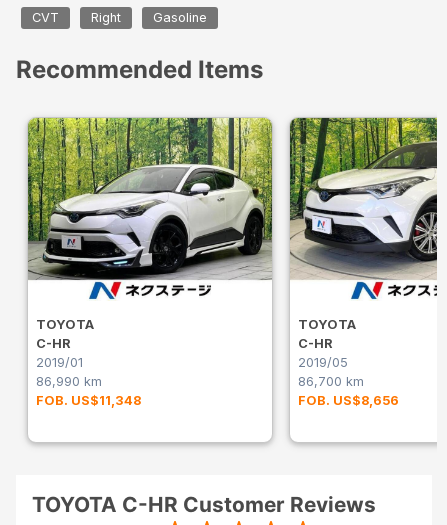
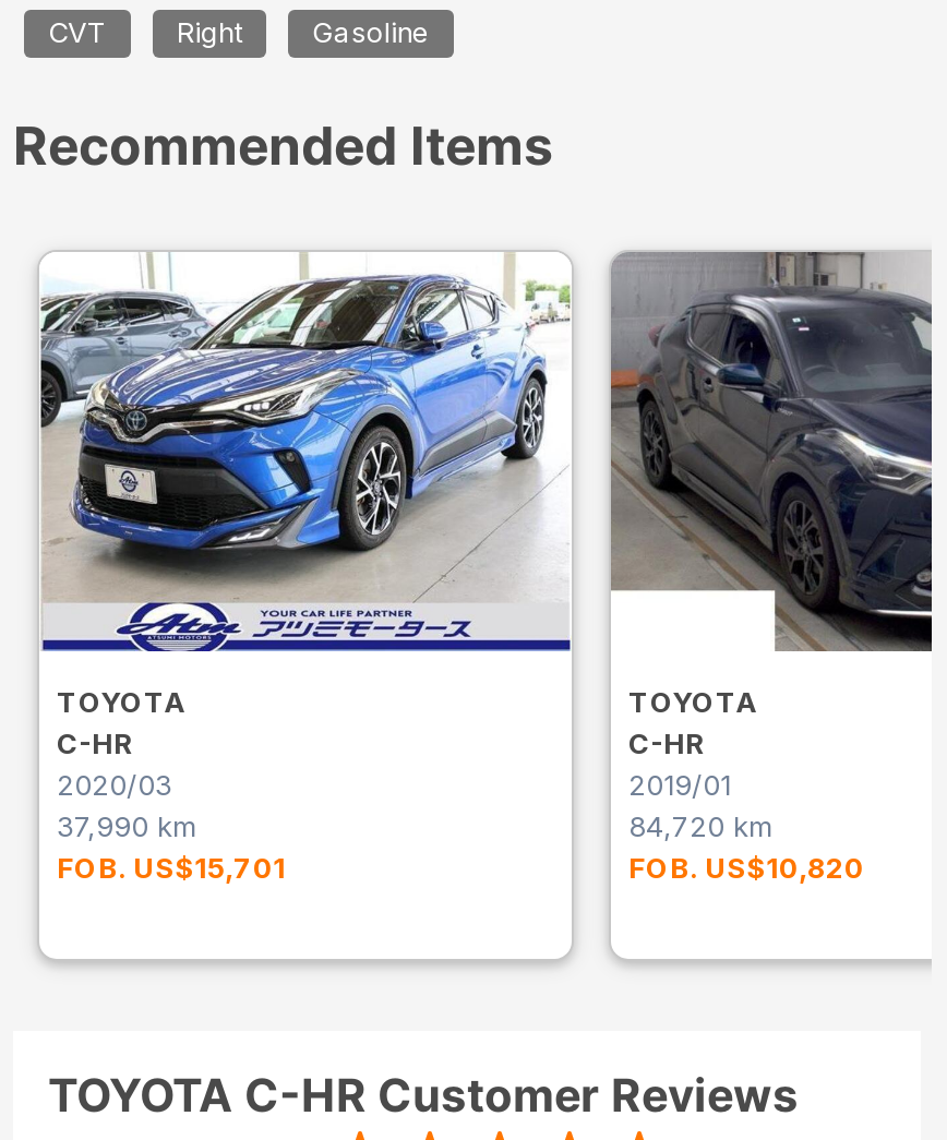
- [image]
+ [image]

- [image]
+ [image]

- 2019/01
+ 2020/03

- 2019/05
+ 2019/01

- 86,990 km
+ 37,990 km

- 86,700 km
+ 84,720 km

- FOB. US$11,348
+ FOB. US$15,701

- FOB. US$8,656
+ FOB. US$10,820
